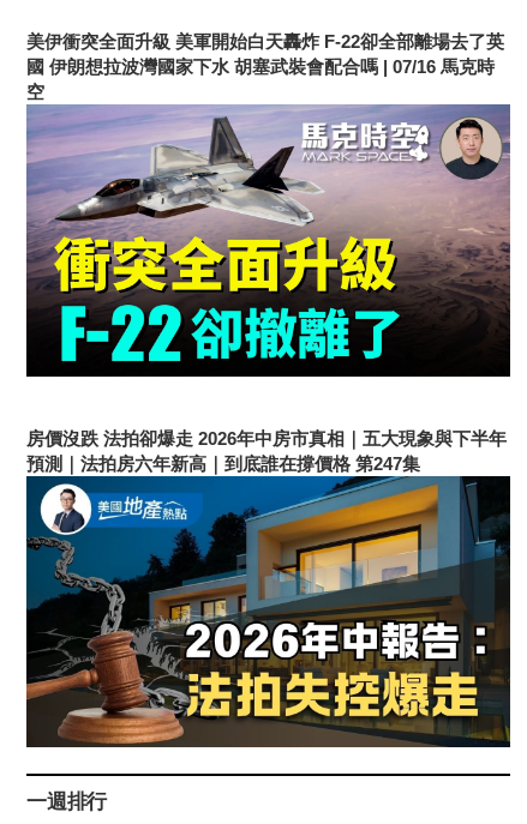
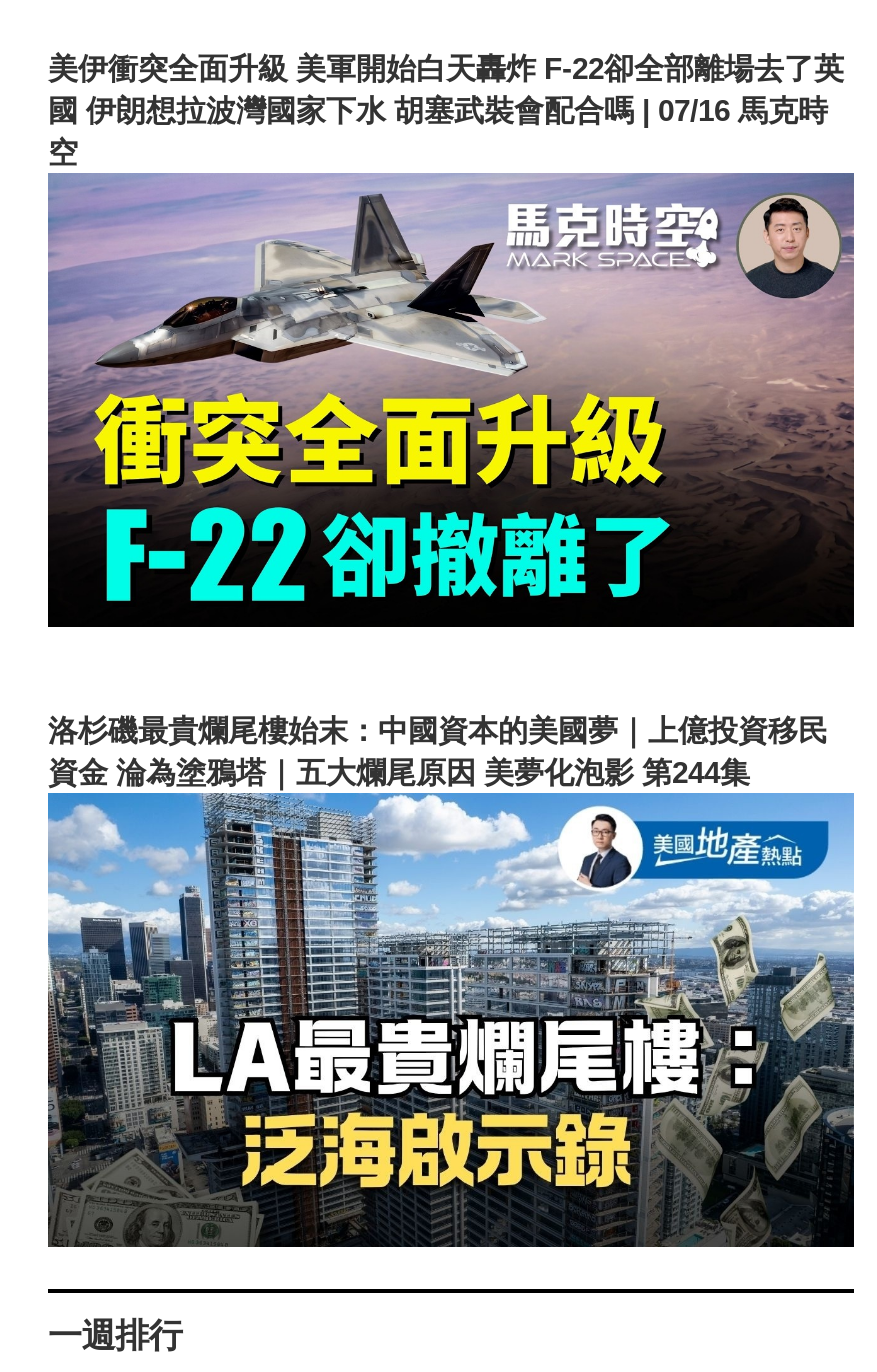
- 房價沒跌 法拍卻爆走 2026年中房市真相｜五大現象與下半年
- 預測｜法拍房六年新高｜到底誰在撐價格 第247集
+ 洛杉磯最貴爛尾樓始末：中國資本的美國夢｜上億投資移民
+ 資金 淪為塗鴉塔｜五大爛尾原因 美夢化泡影 第244集

- [image]
+ [image]
